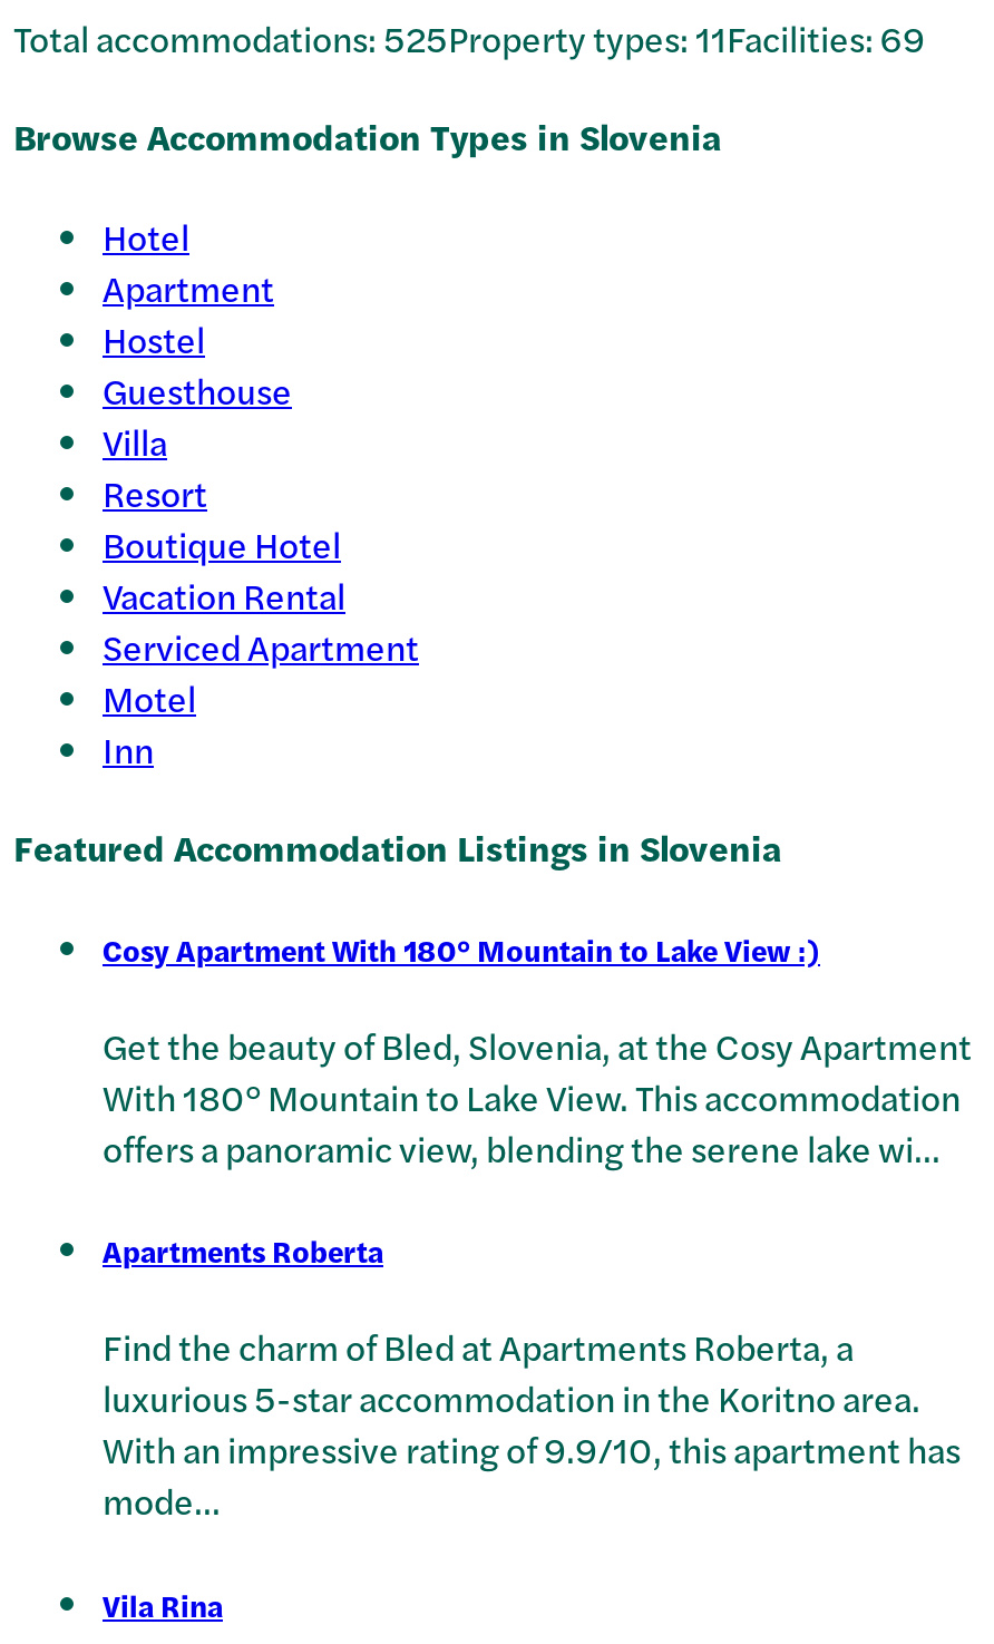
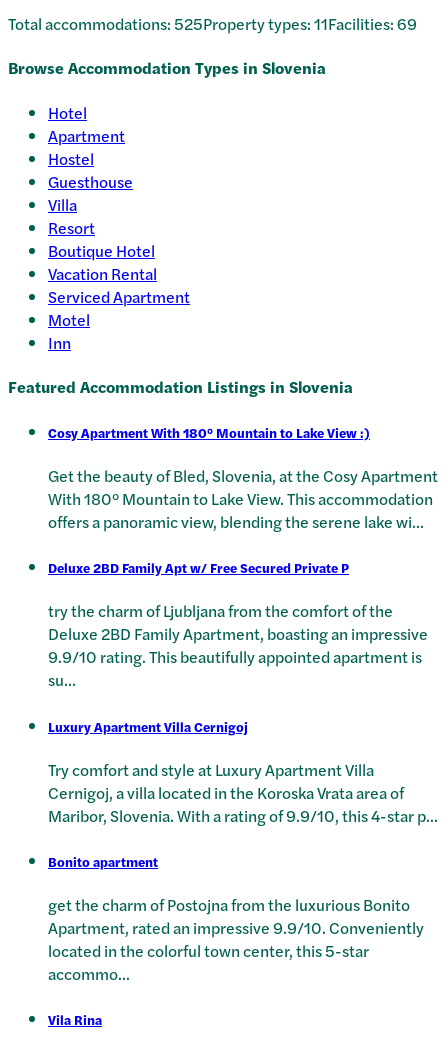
- Apartments Roberta
- Find the charm of Bled at Apartments Roberta, a
- luxurious 5-star accommodation in the Koritno area.
- With an impressive rating of 9.9/10, this apartment has
- mode...
+ Deluxe 2BD Family Apt w/ Free Secured Private P
+ try the charm of Ljubljana from the comfort of the
+ Deluxe 2BD Family Apartment, boasting an impressive
+ 9.9/10 rating. This beautifully appointed apartment is
+ su...
+ Luxury Apartment Villa Cernigoj
+ Try comfort and style at Luxury Apartment Villa
+ Cernigoj, a villa located in the Koroska Vrata area of
+ Maribor, Slovenia. With a rating of 9.9/10, this 4-star p...
+ Bonito apartment
+ get the charm of Postojna from the luxurious Bonito
+ Apartment, rated an impressive 9.9/10. Conveniently
+ located in the colorful town center, this 5-star
+ accommo...
